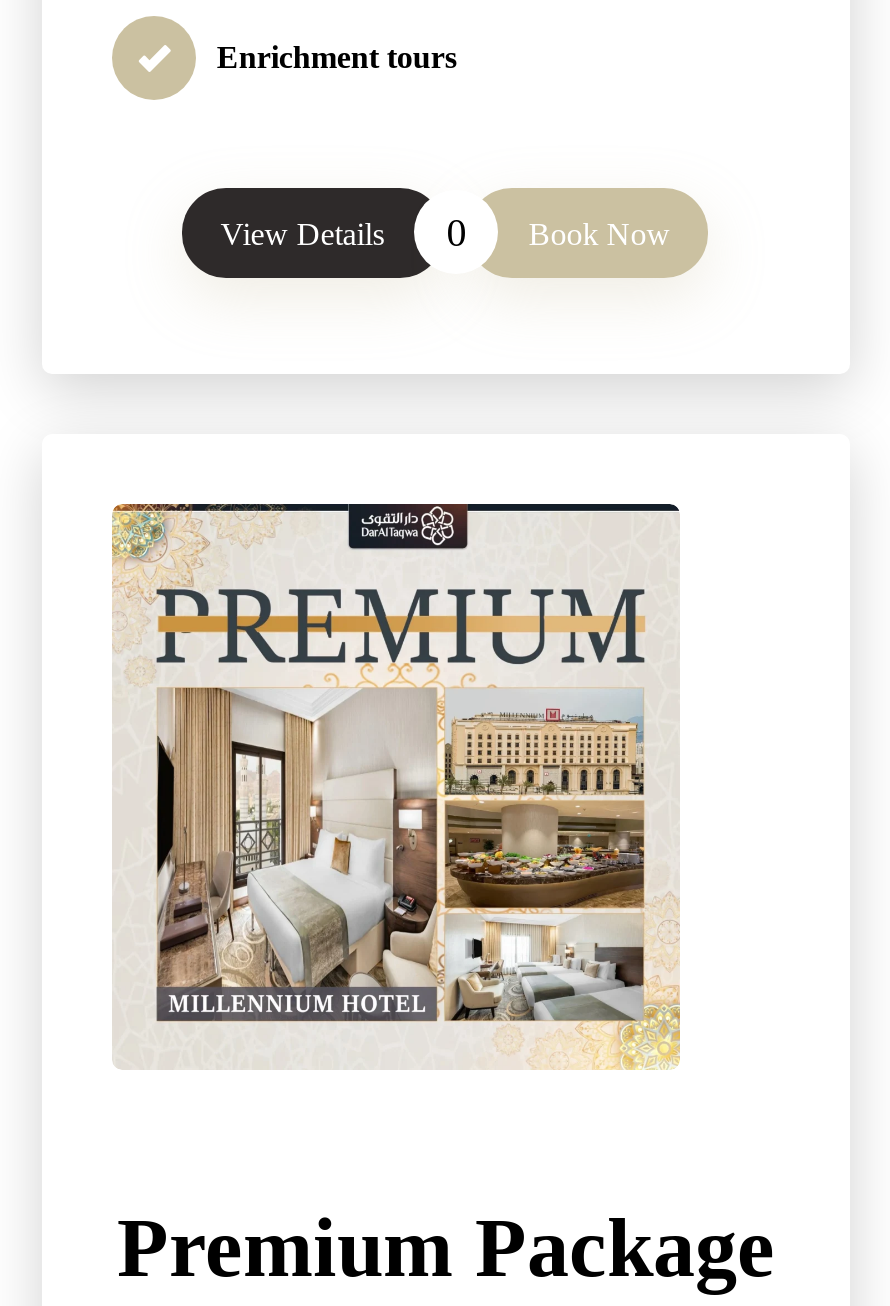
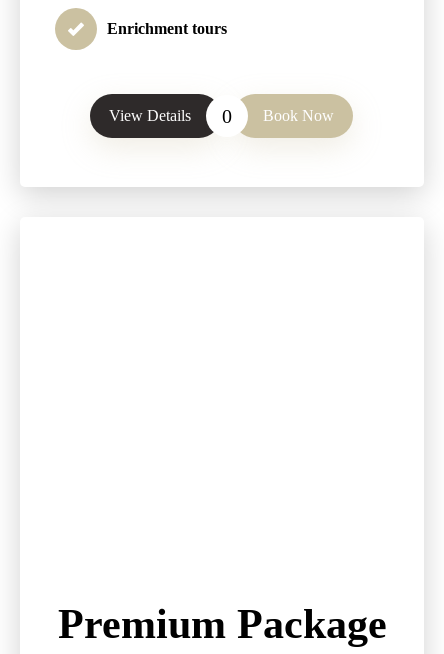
- [image]
